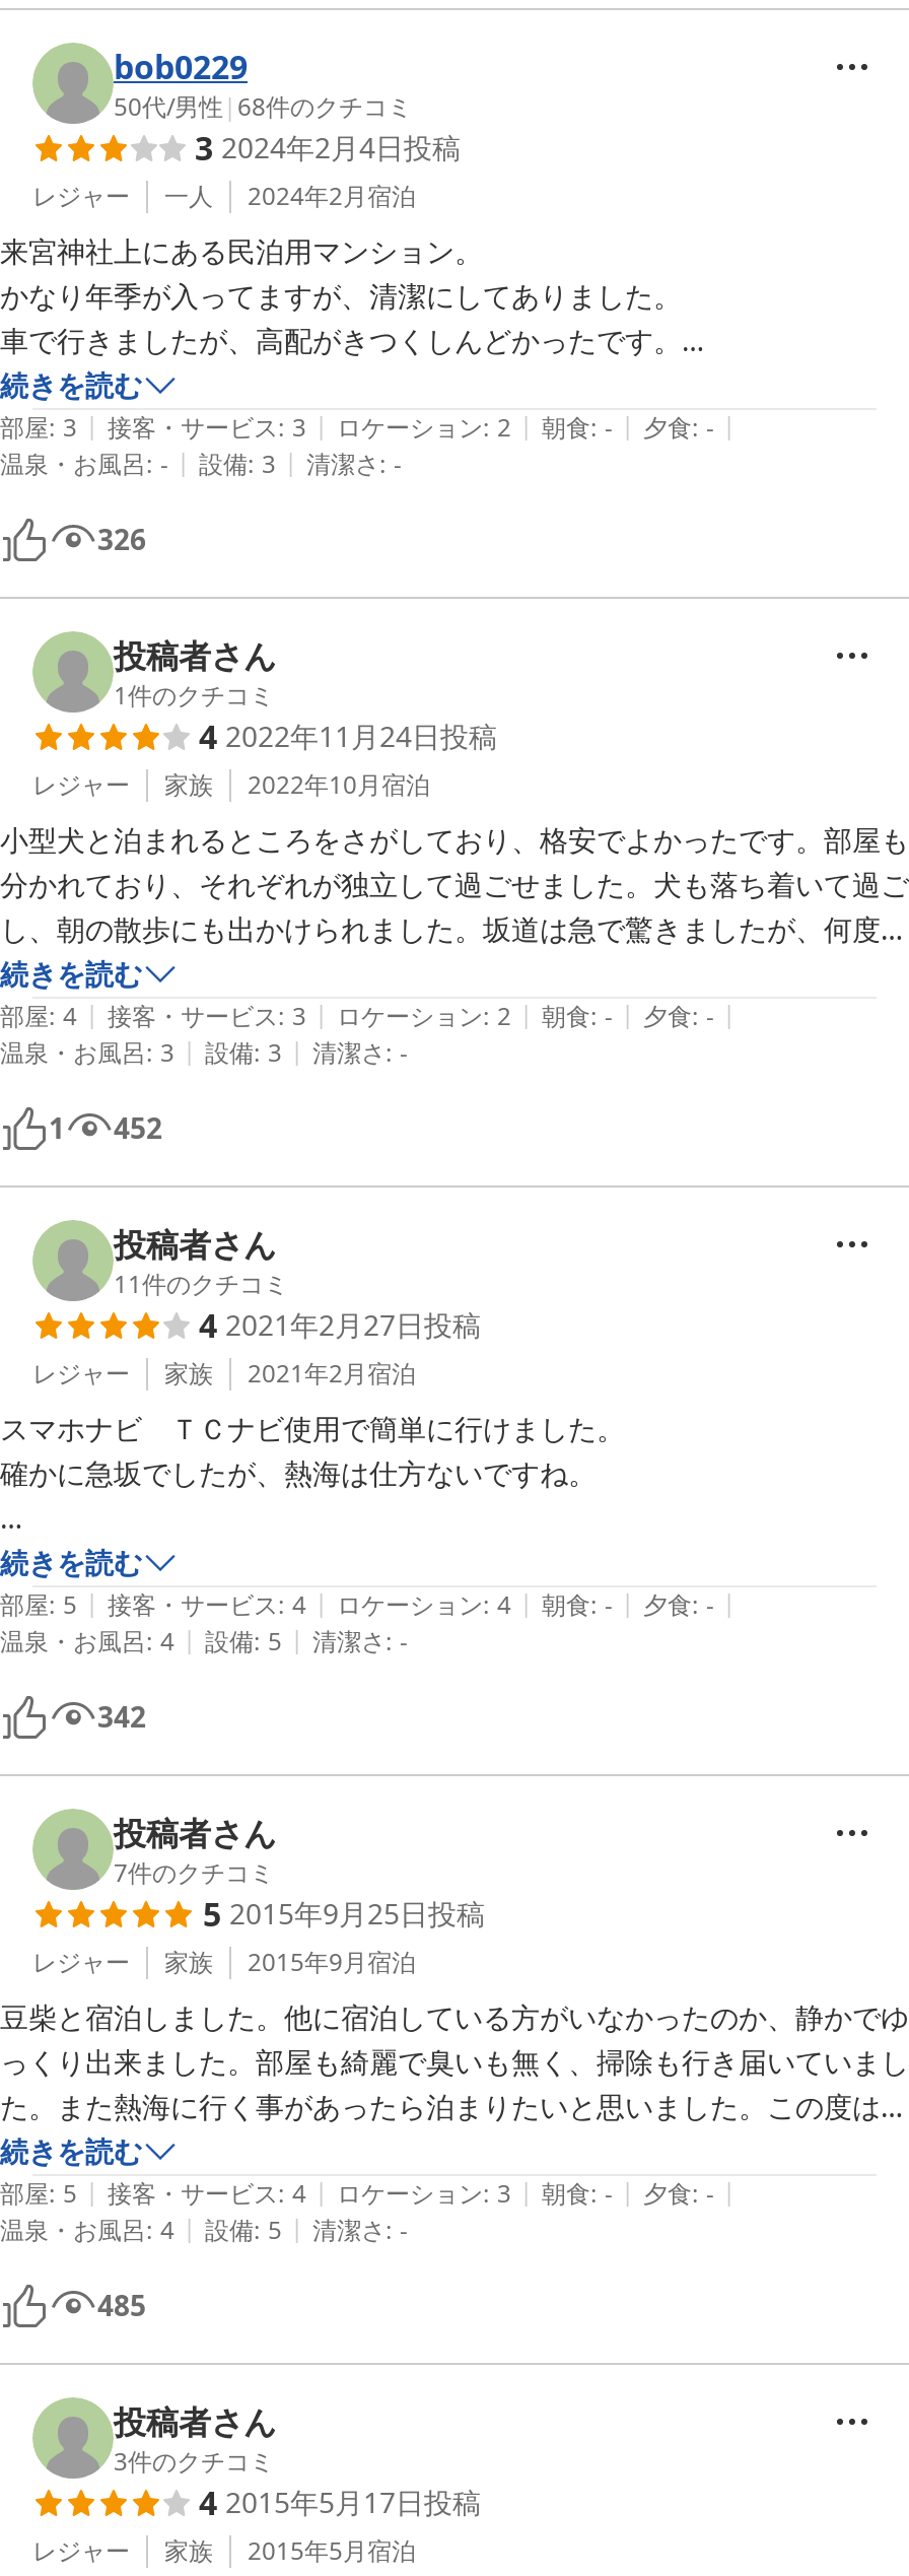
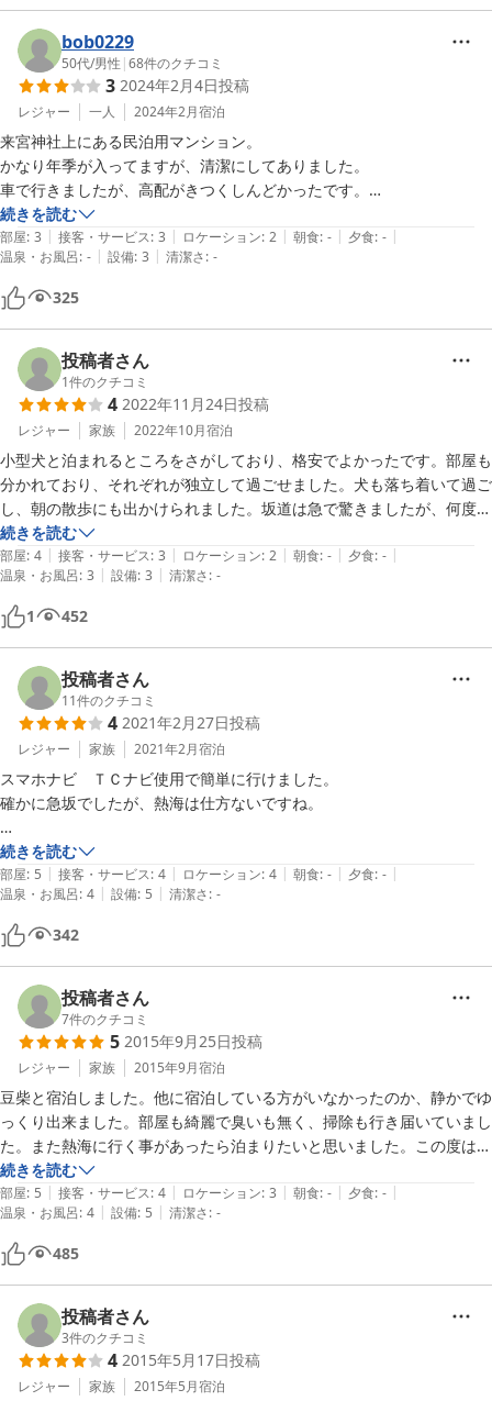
- 326
+ 325
